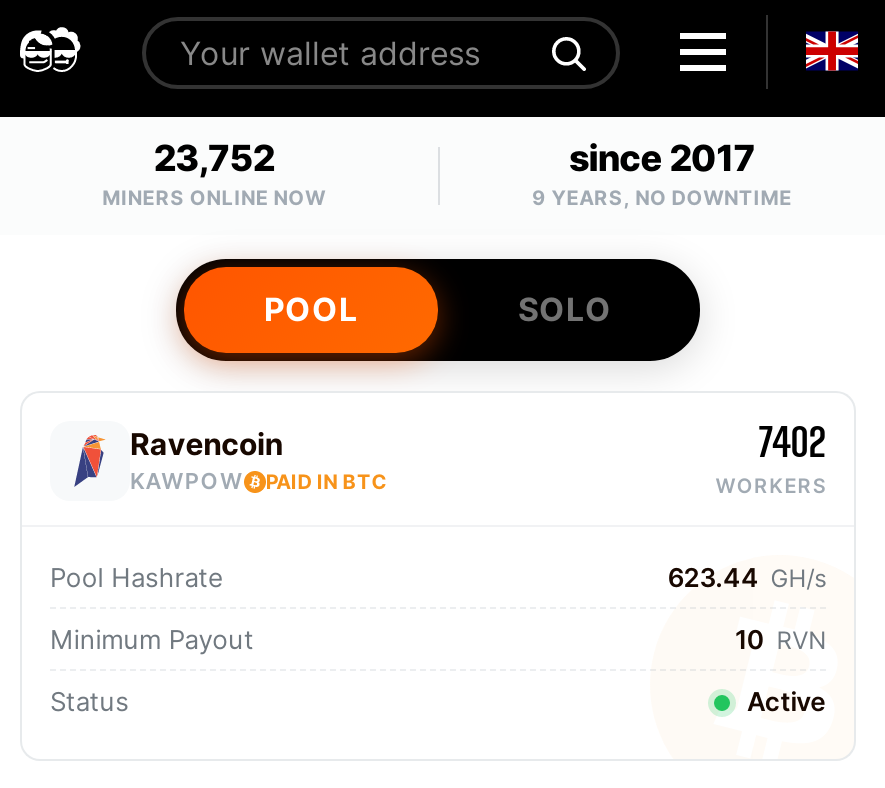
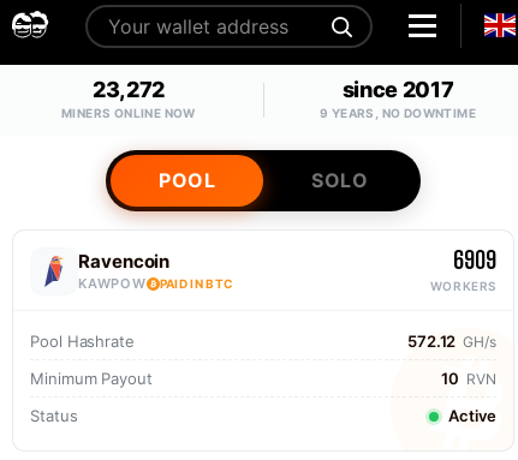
- 23,752
+ 23,272

- 7402
+ 6909

- 623.44 GH/s
+ 572.12 GH/s
